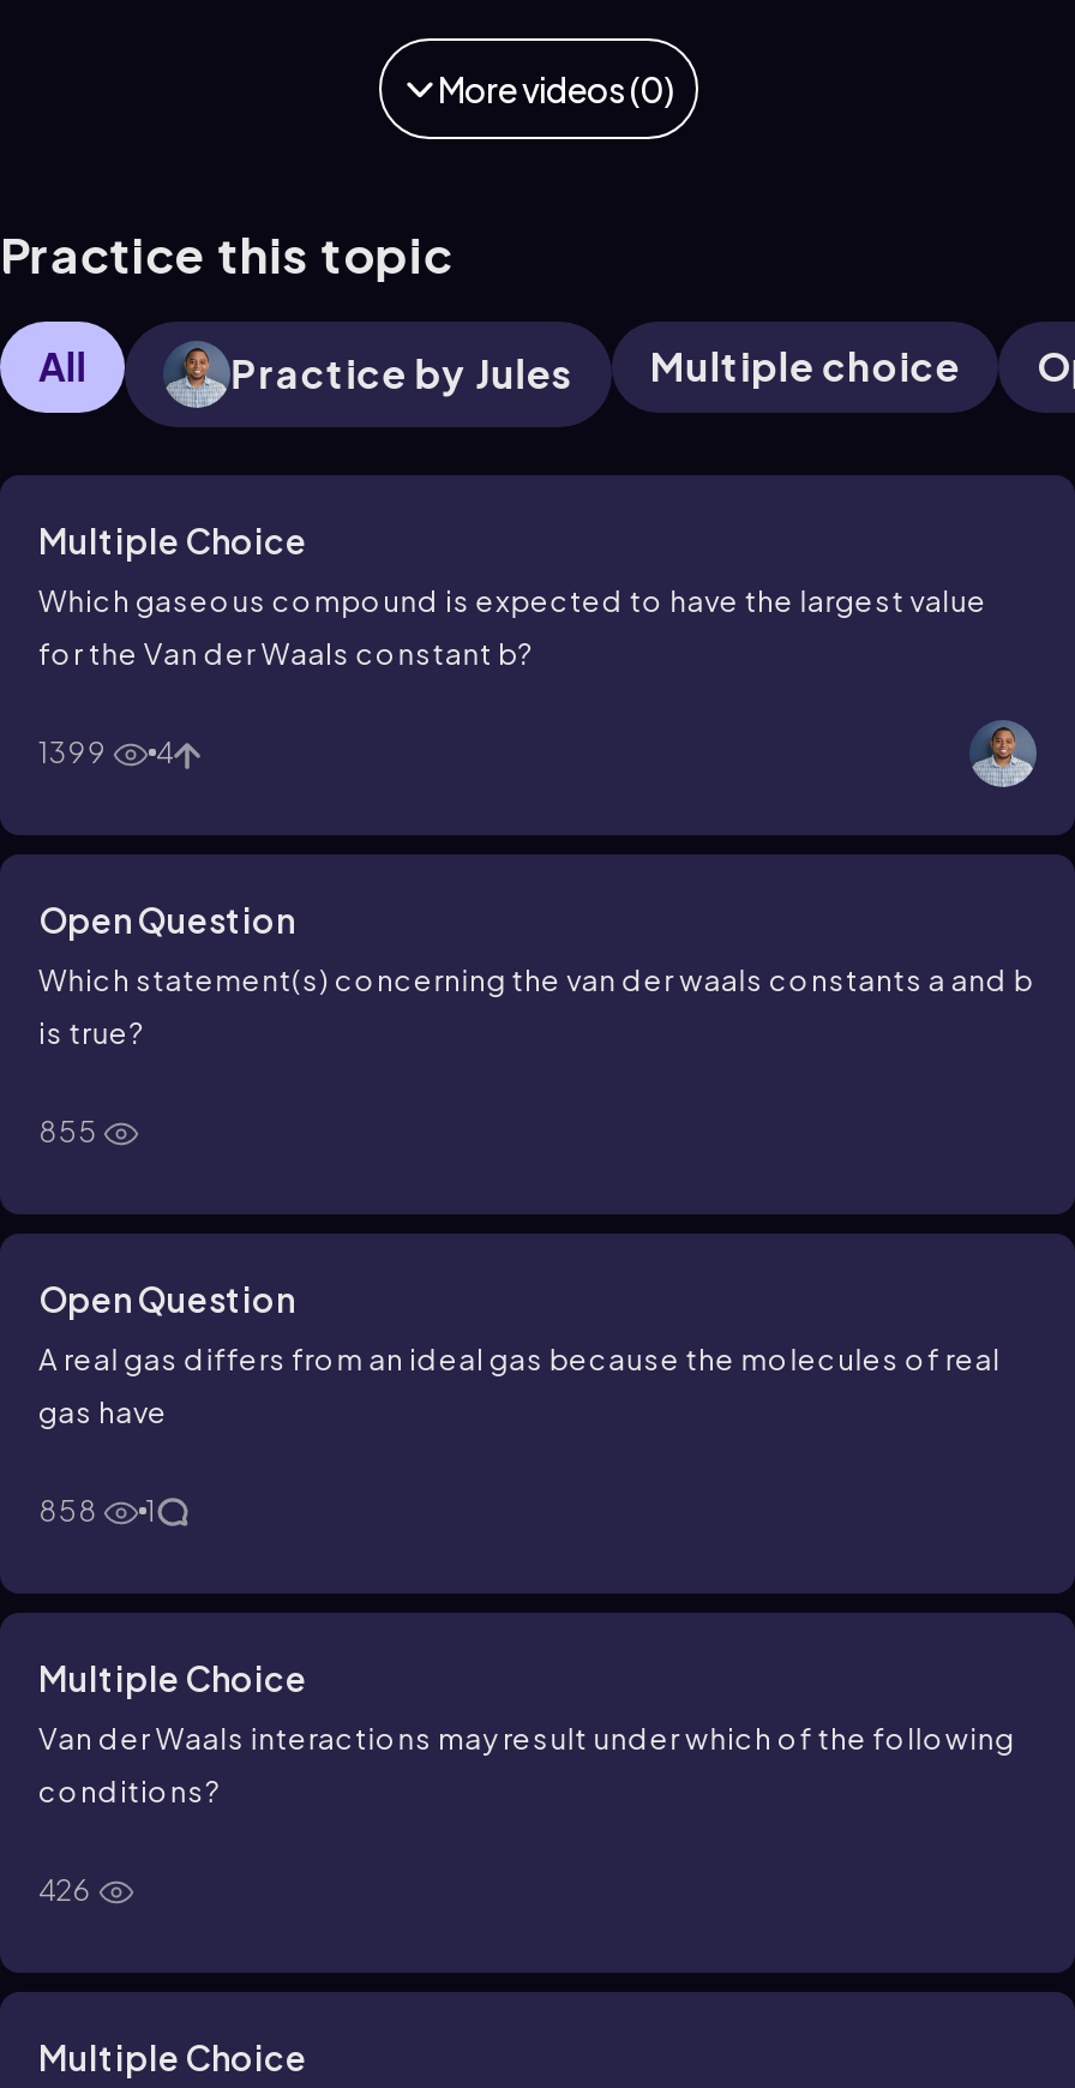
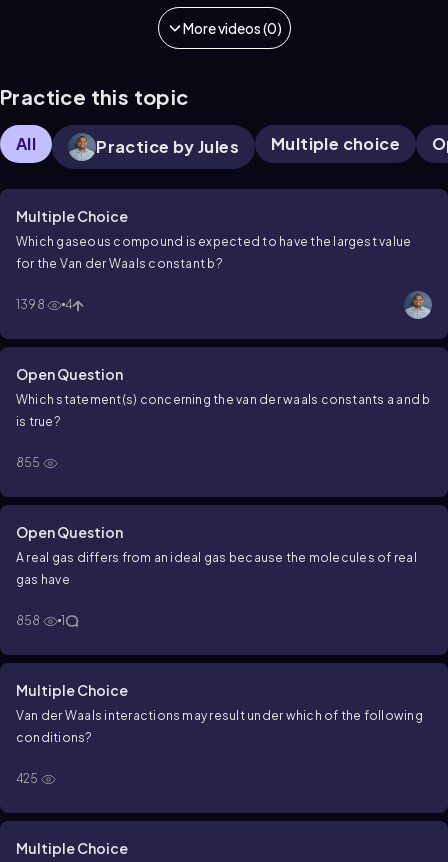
- 1399 4
+ 1398 4

- 426
+ 425
